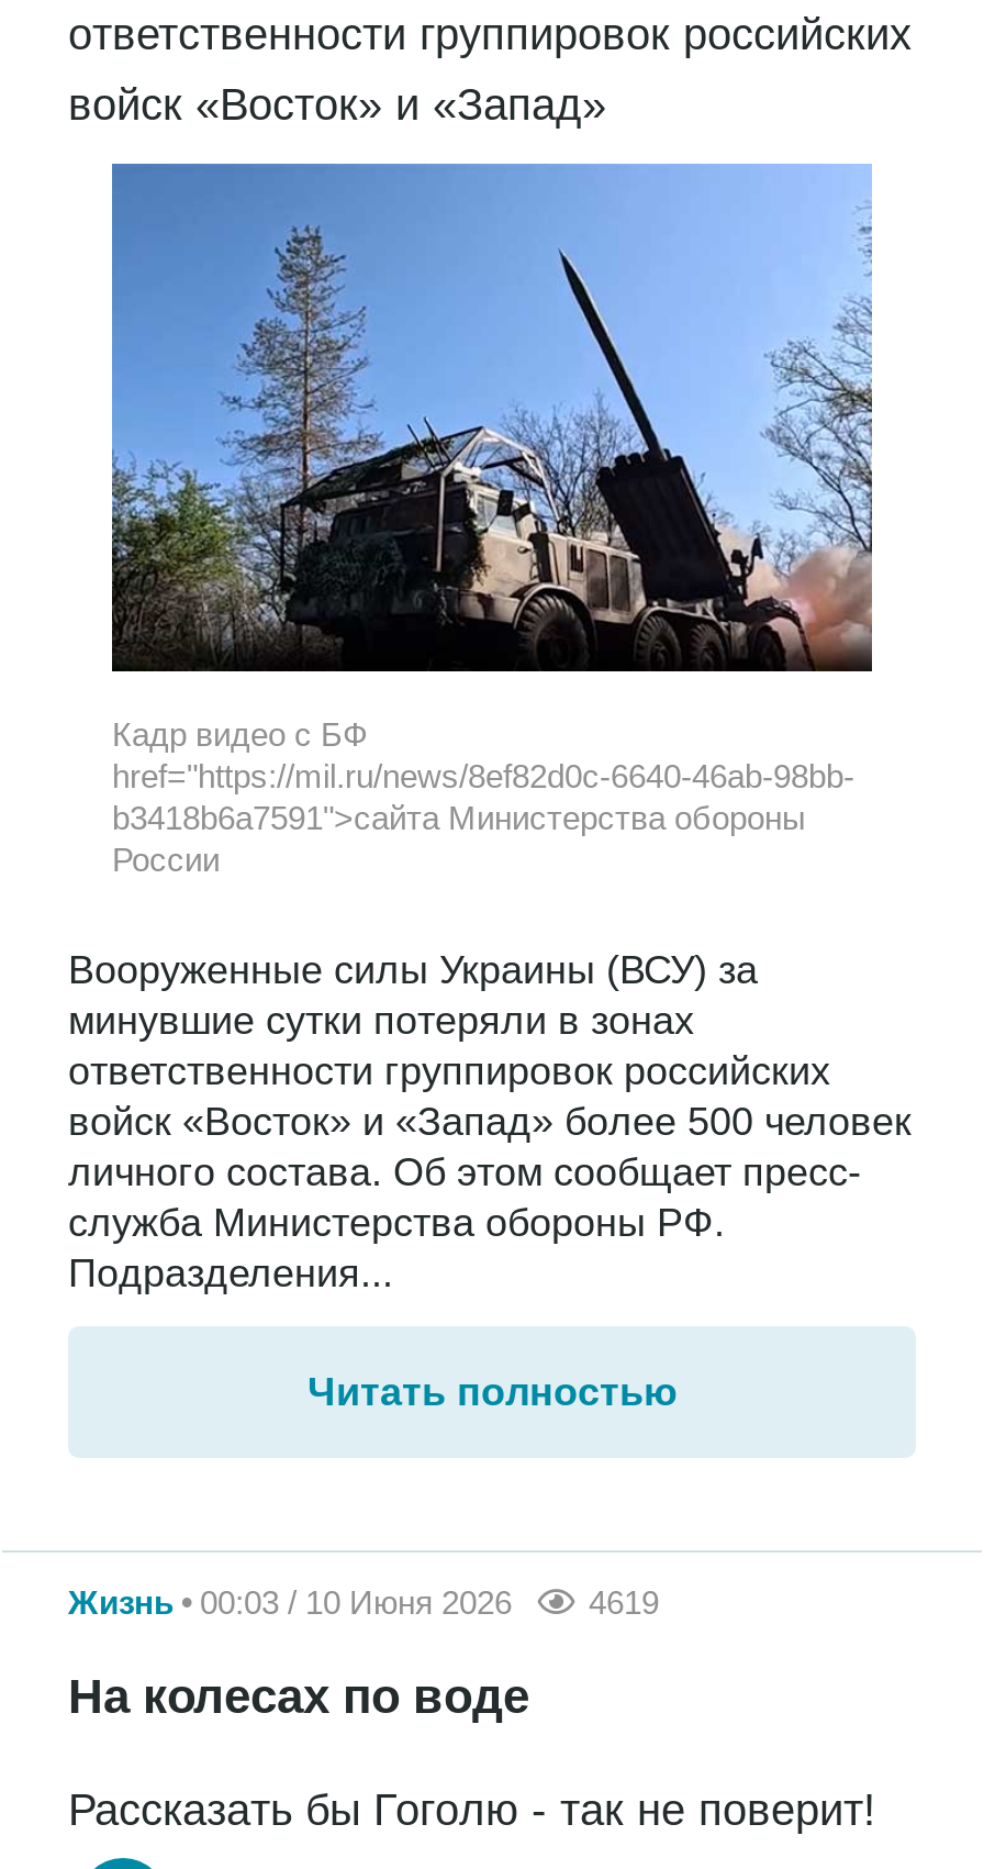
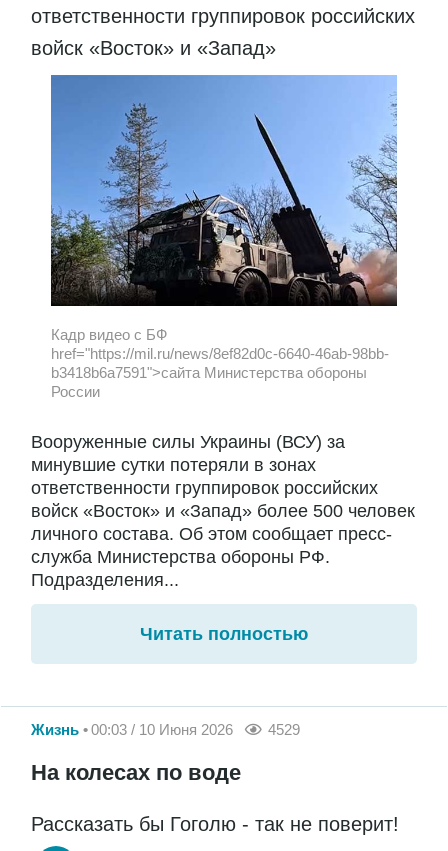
- 4619
+ 4529
